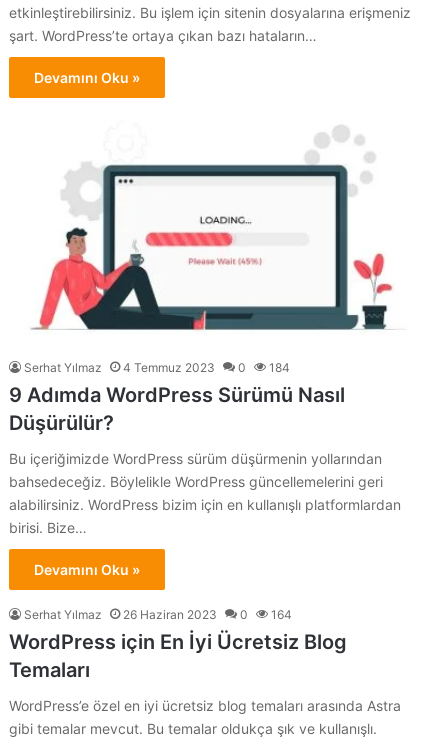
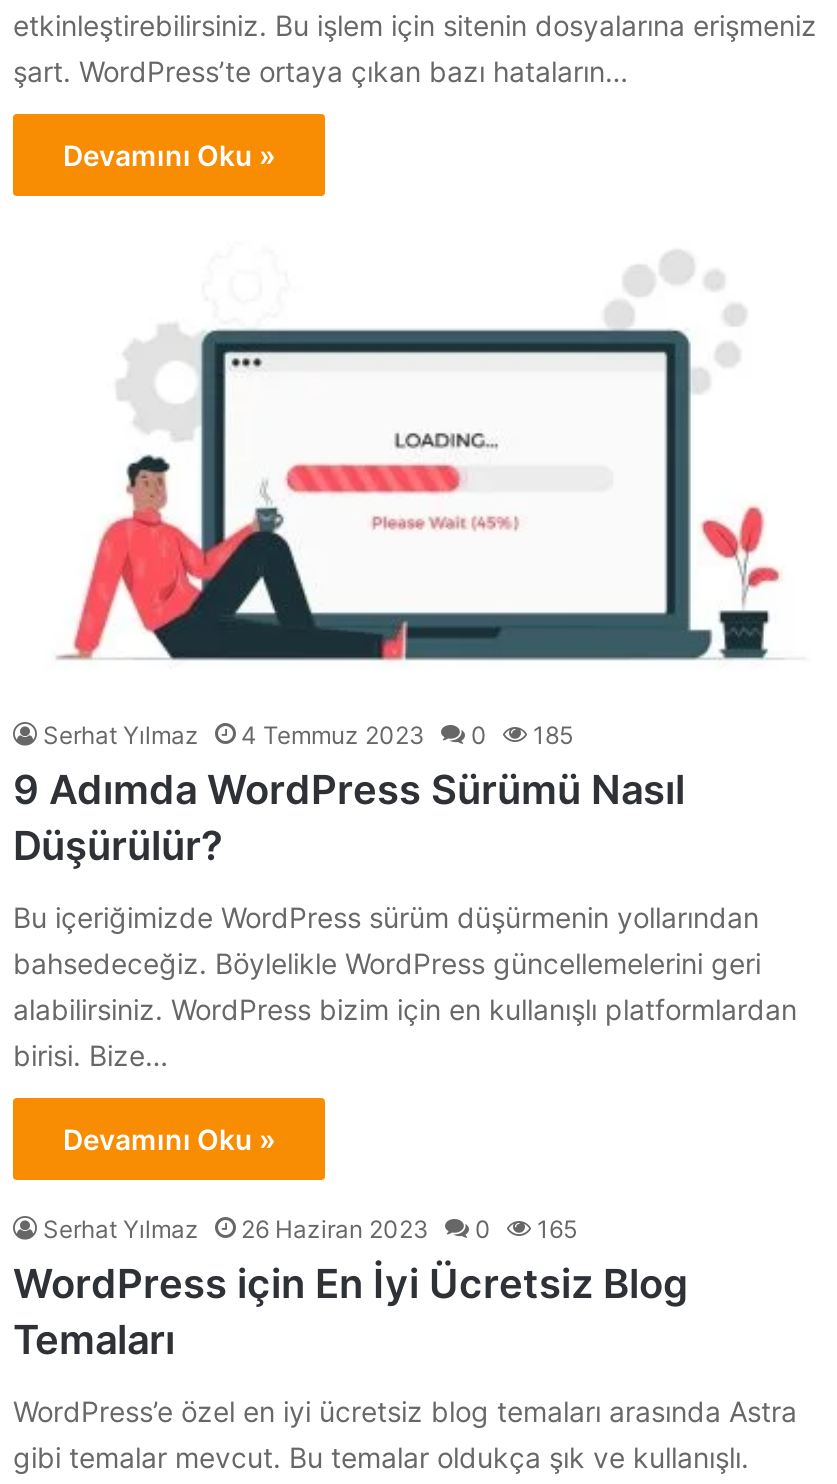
- Serhat Yılmaz 4 Temmuz 2023 0 184
+ Serhat Yılmaz 4 Temmuz 2023 0 185

- Serhat Yılmaz 26 Haziran 2023 0 164
+ Serhat Yılmaz 26 Haziran 2023 0 165
